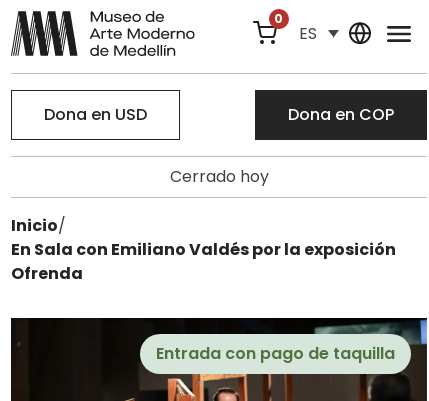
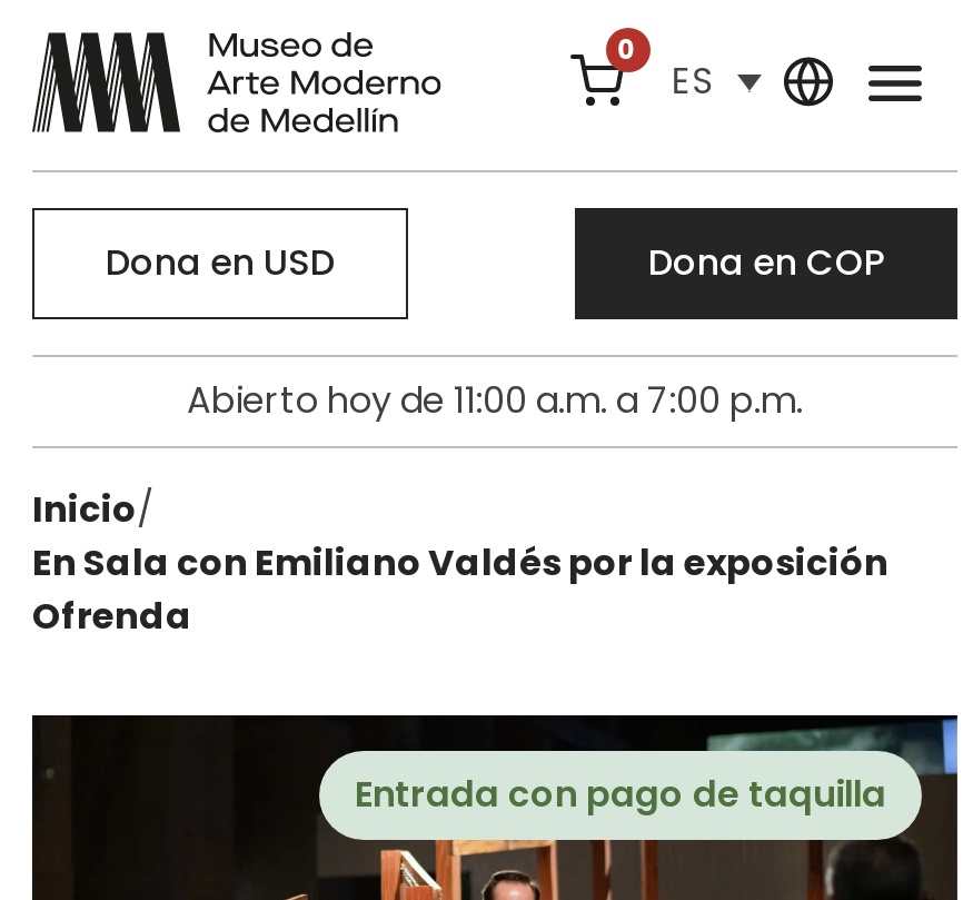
- Cerrado hoy
+ Abierto hoy de 11:00 a.m. a 7:00 p.m.
